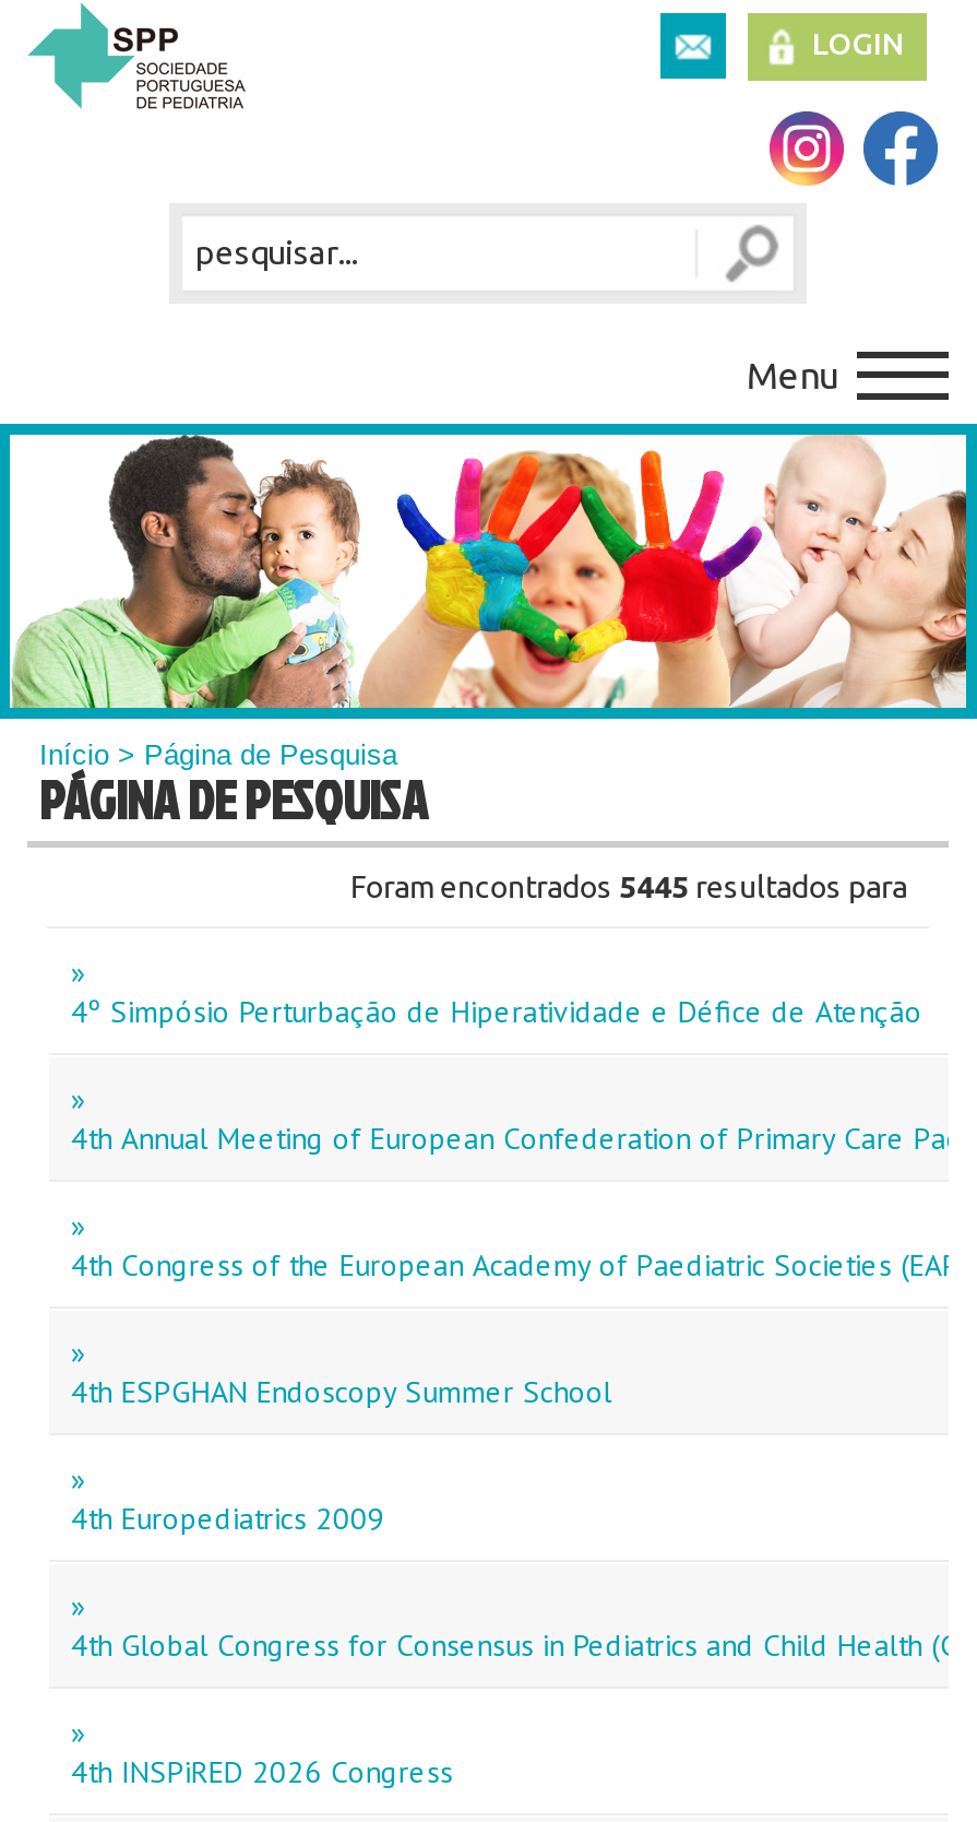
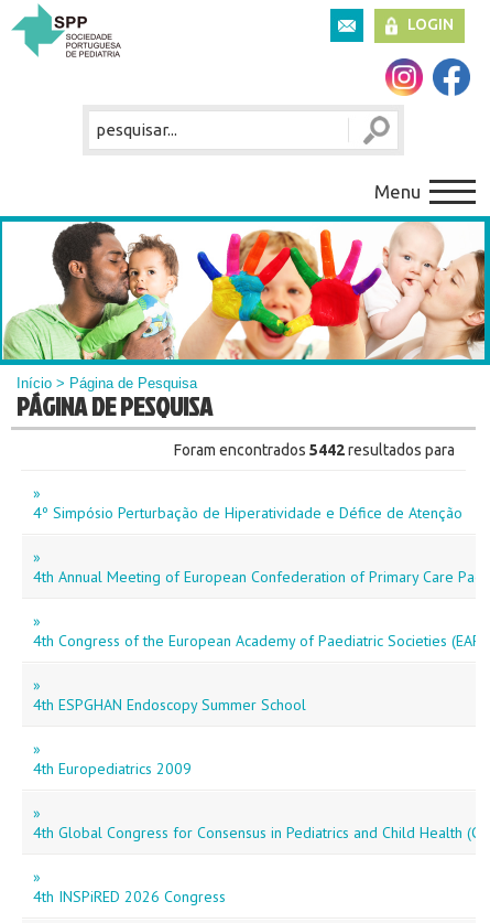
- Foram encontrados 5445 resultados para
+ Foram encontrados 5442 resultados para
